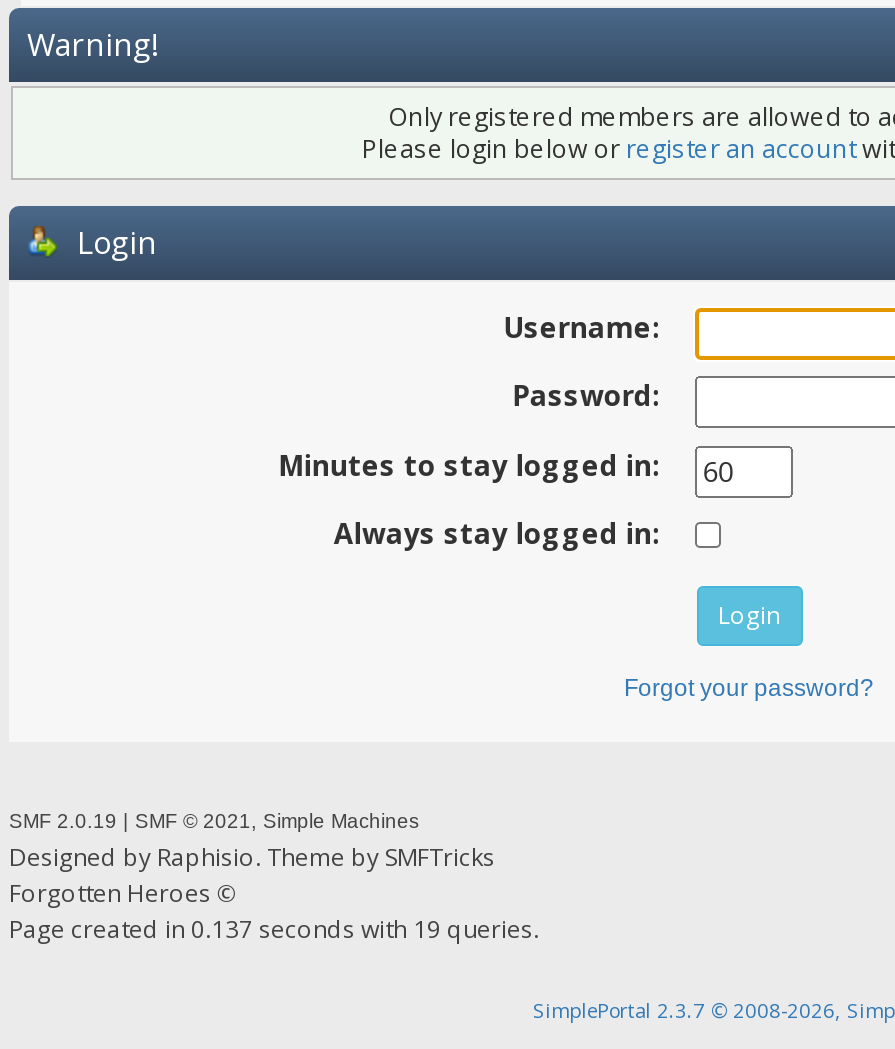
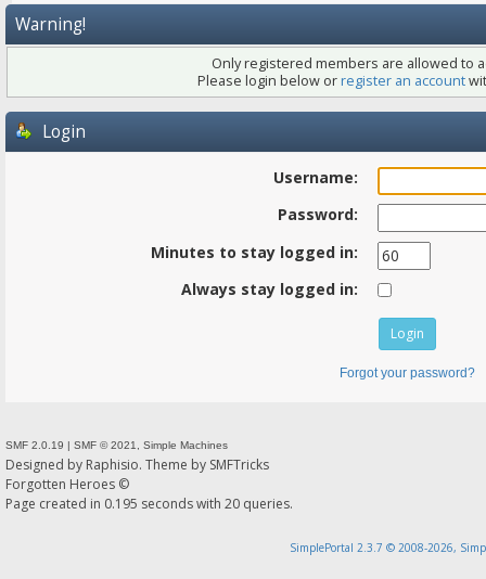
- Page created in 0.137 seconds with 19 queries.
+ Page created in 0.195 seconds with 20 queries.
